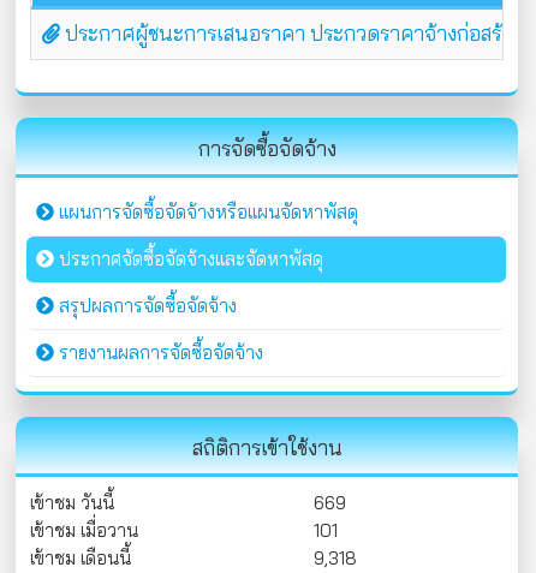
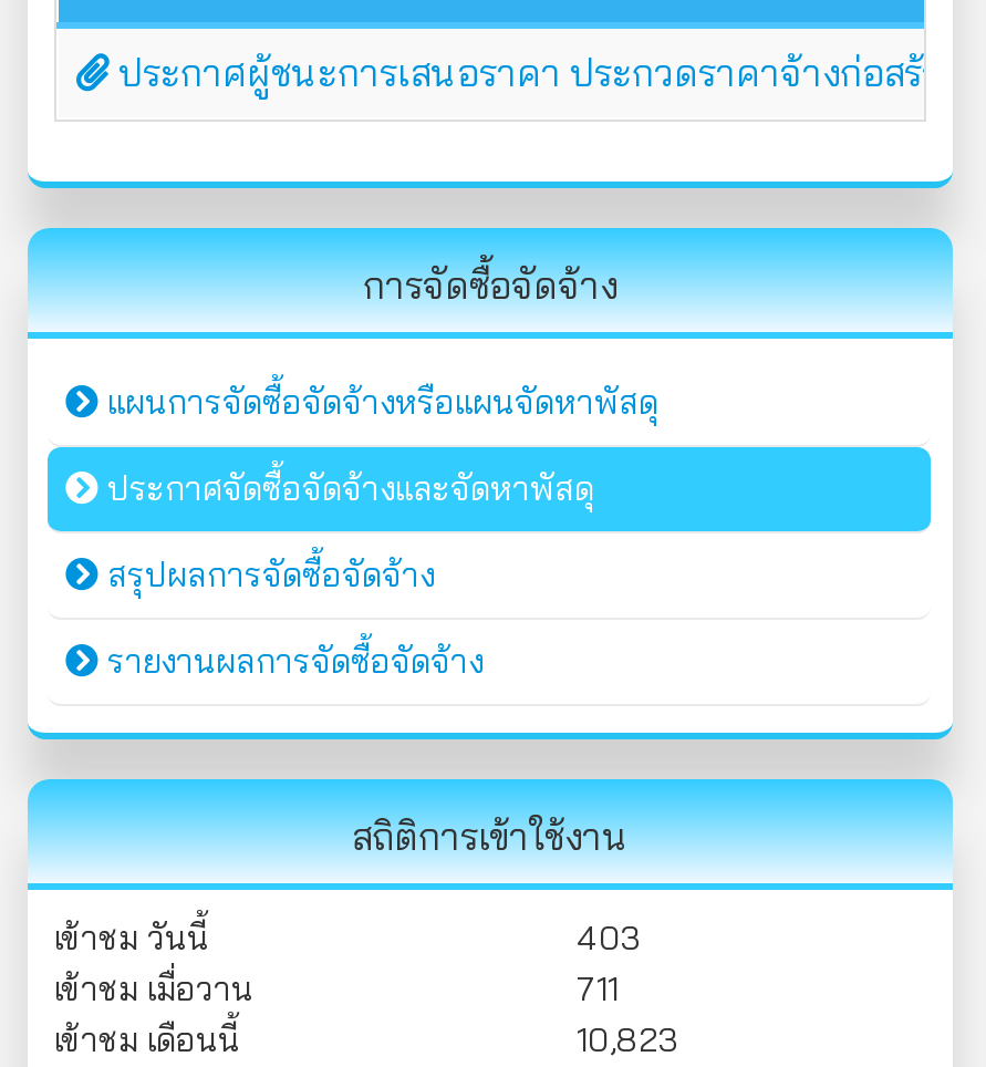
- 669
+ 403

- 101
+ 711

- 9,318
+ 10,823
